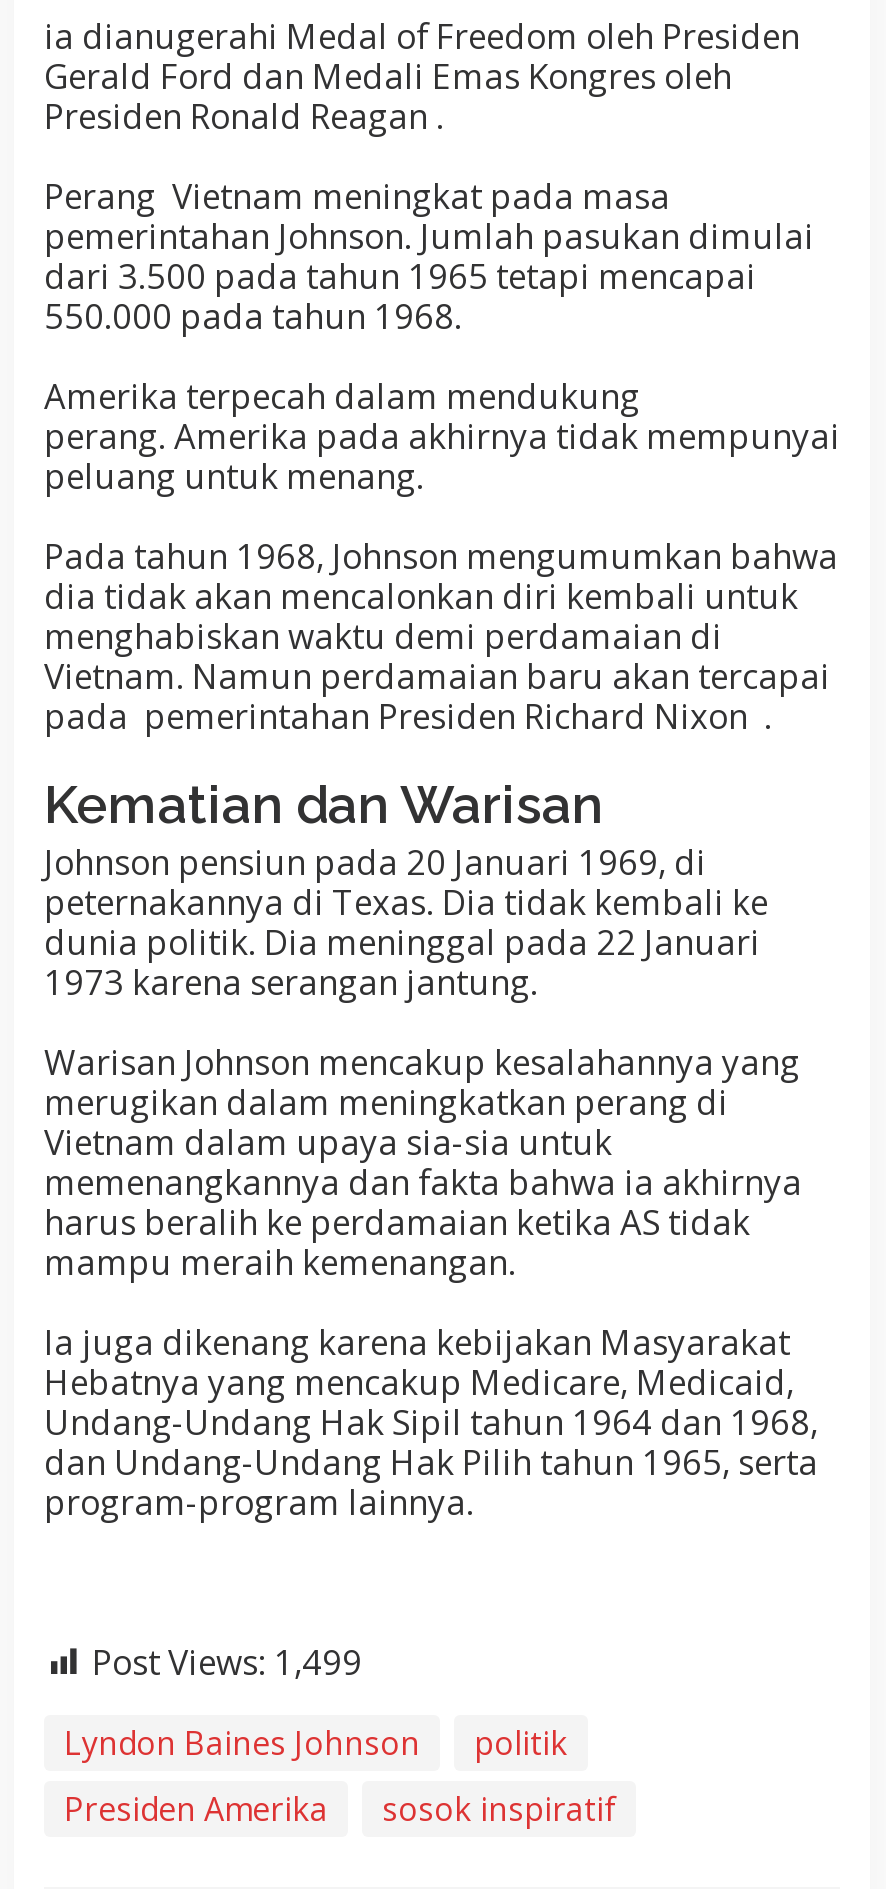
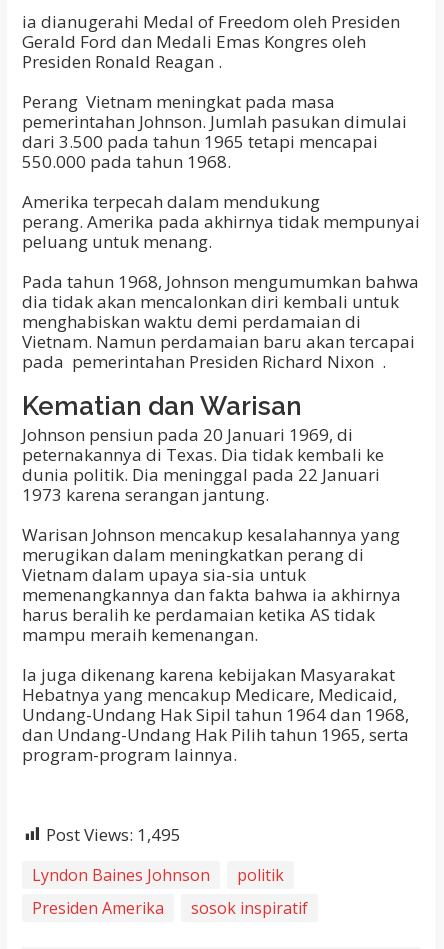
- Post Views: 1,499
+ Post Views: 1,495
